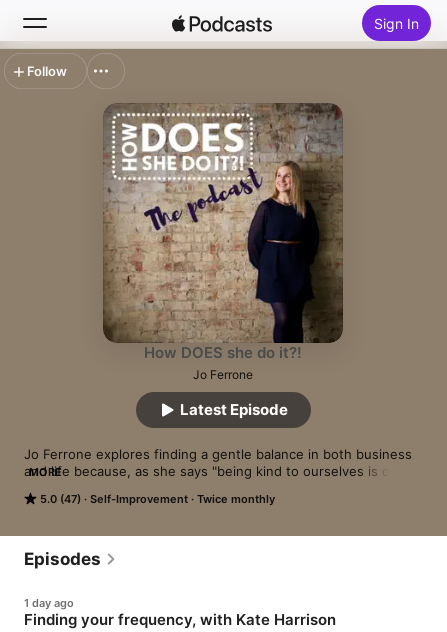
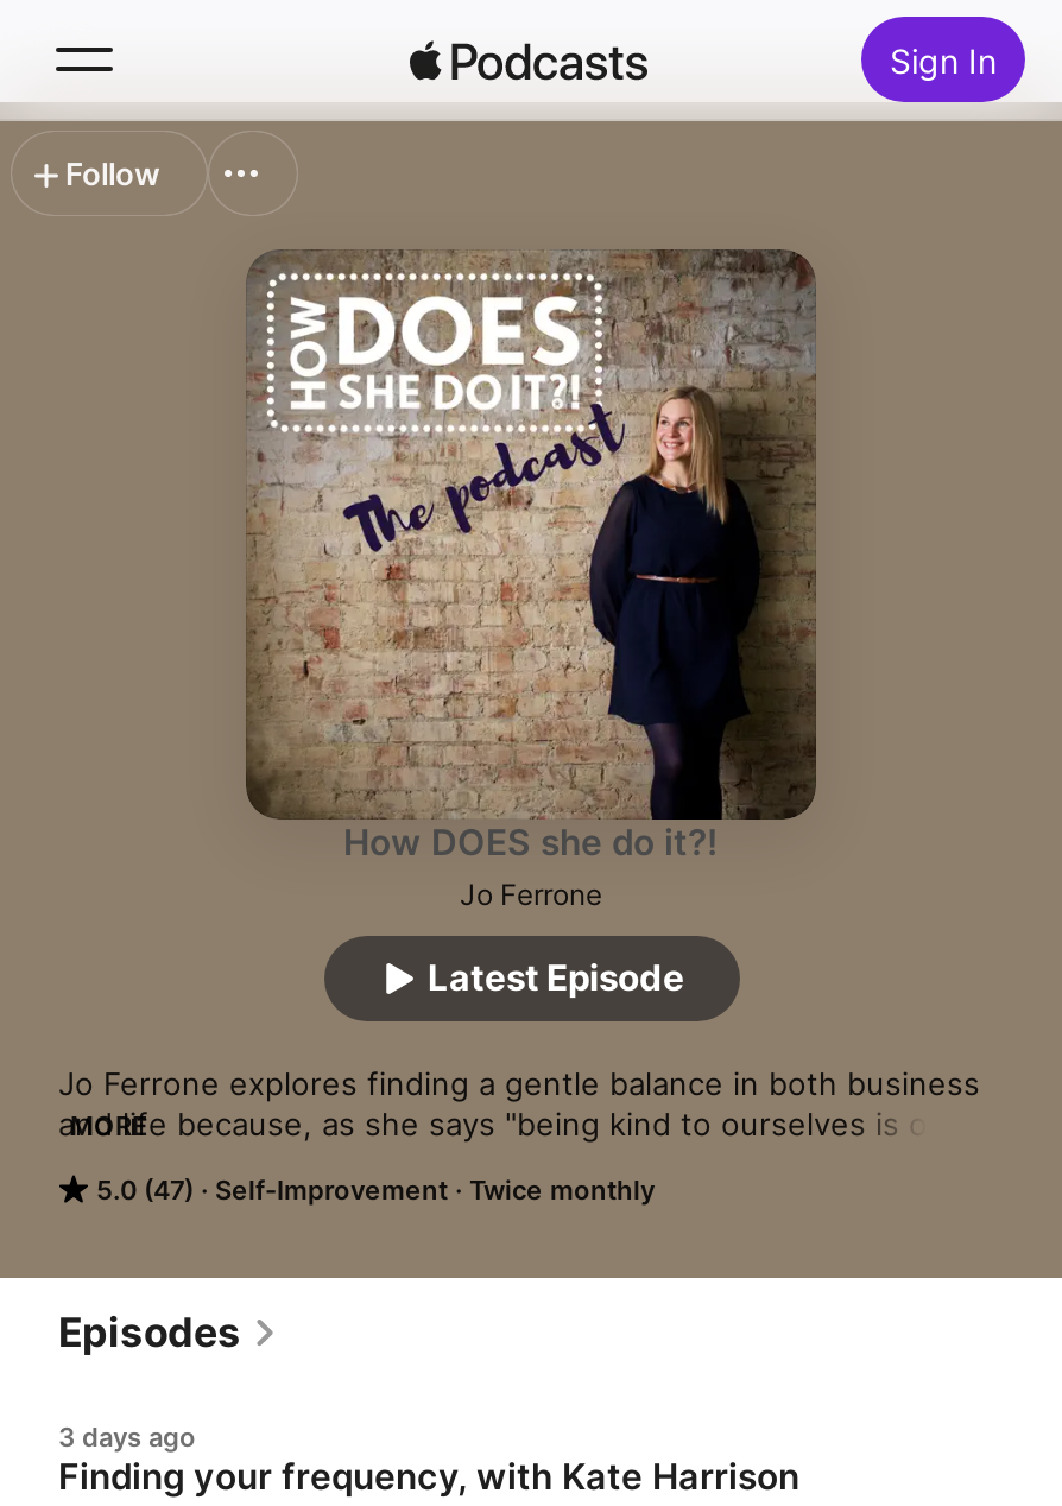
- 1 day ago
+ 3 days ago
